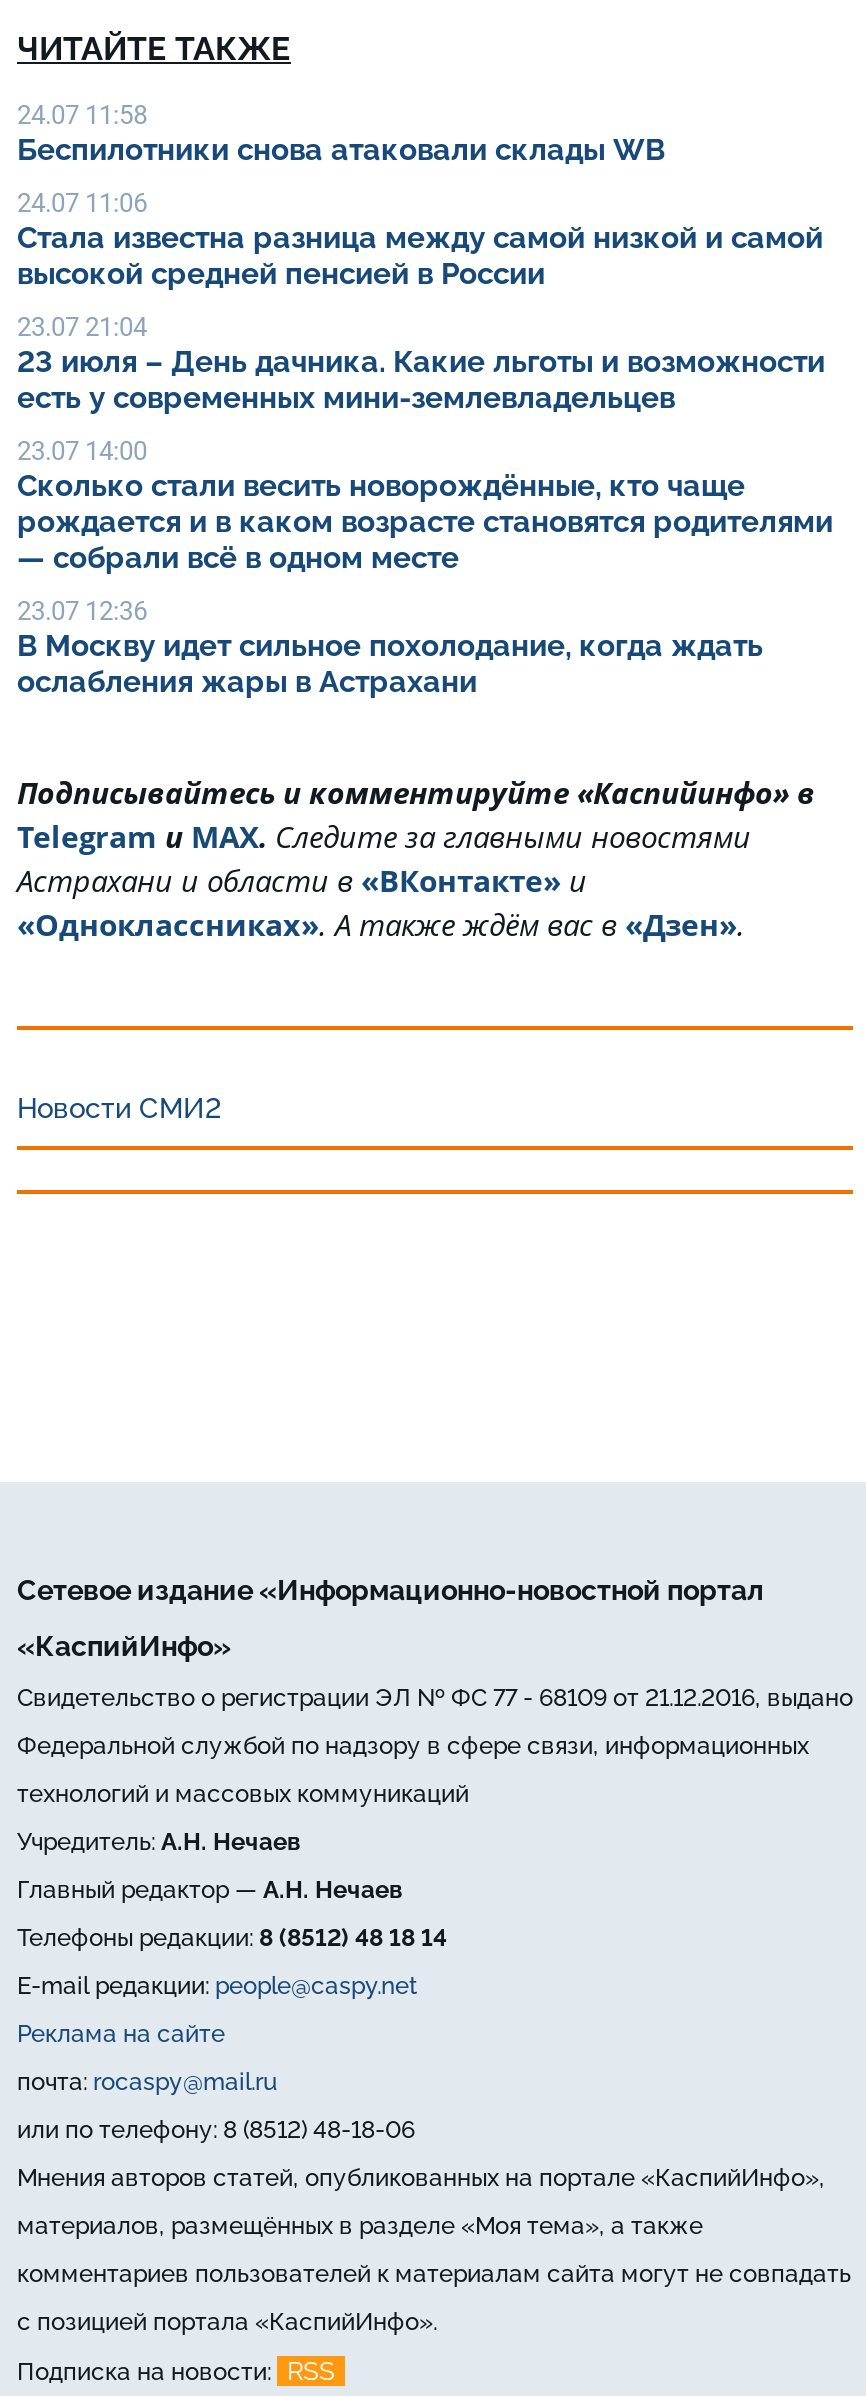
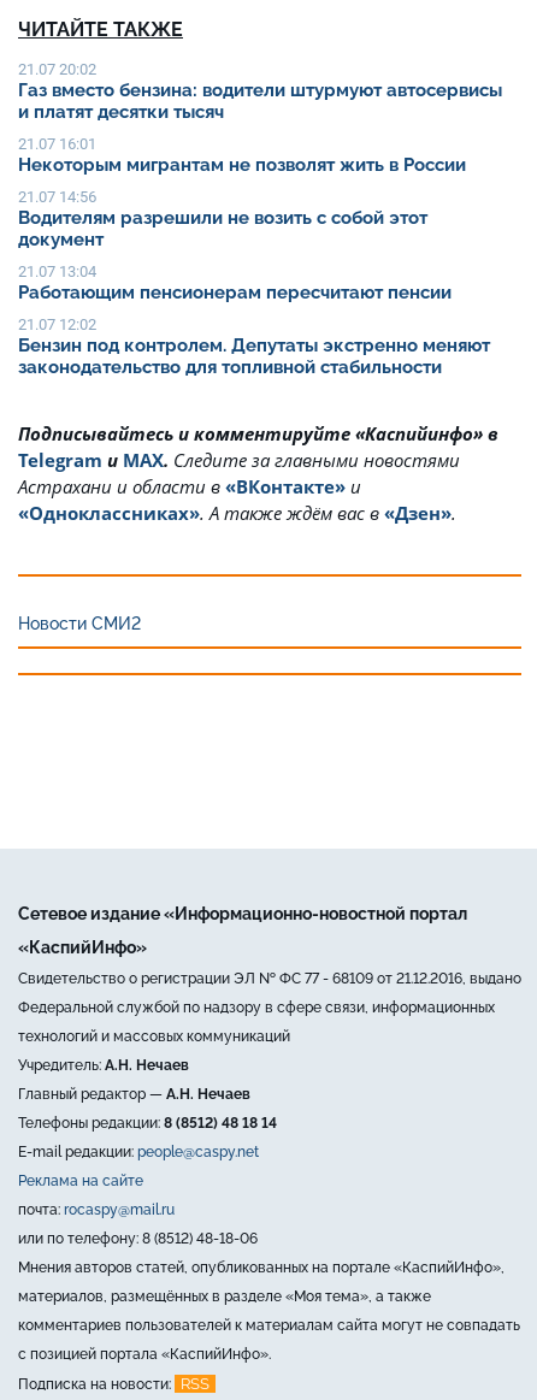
- 24.07 11:58
- Беспилотники снова атаковали склады WB
+ 21.07 20:02
+ Газ вместо бензина: водители штурмуют автосервисы
+ и платят десятки тысяч

- 24.07 11:06
- Стала известна разница между самой низкой и самой
- высокой средней пенсией в России
+ 21.07 16:01
+ Некоторым мигрантам не позволят жить в России

- 23.07 21:04
- 23 июля – День дачника. Какие льготы и возможности
- есть у современных мини-землевладельцев
+ 21.07 14:56
+ Водителям разрешили не возить с собой этот
+ документ

- 23.07 14:00
- Сколько стали весить новорождённые, кто чаще
- рождается и в каком возрасте становятся родителями
- — собрали всё в одном месте
+ 21.07 13:04
+ Работающим пенсионерам пересчитают пенсии

- 23.07 12:36
- В Москву идет сильное похолодание, когда ждать
- ослабления жары в Астрахани
+ 21.07 12:02
+ Бензин под контролем. Депутаты экстренно меняют
+ законодательство для топливной стабильности
